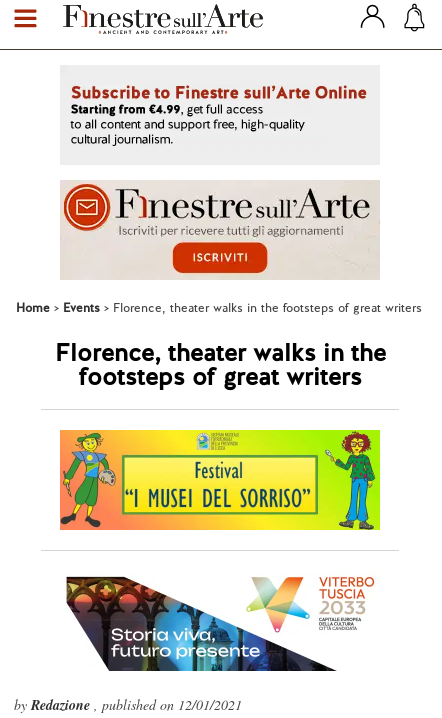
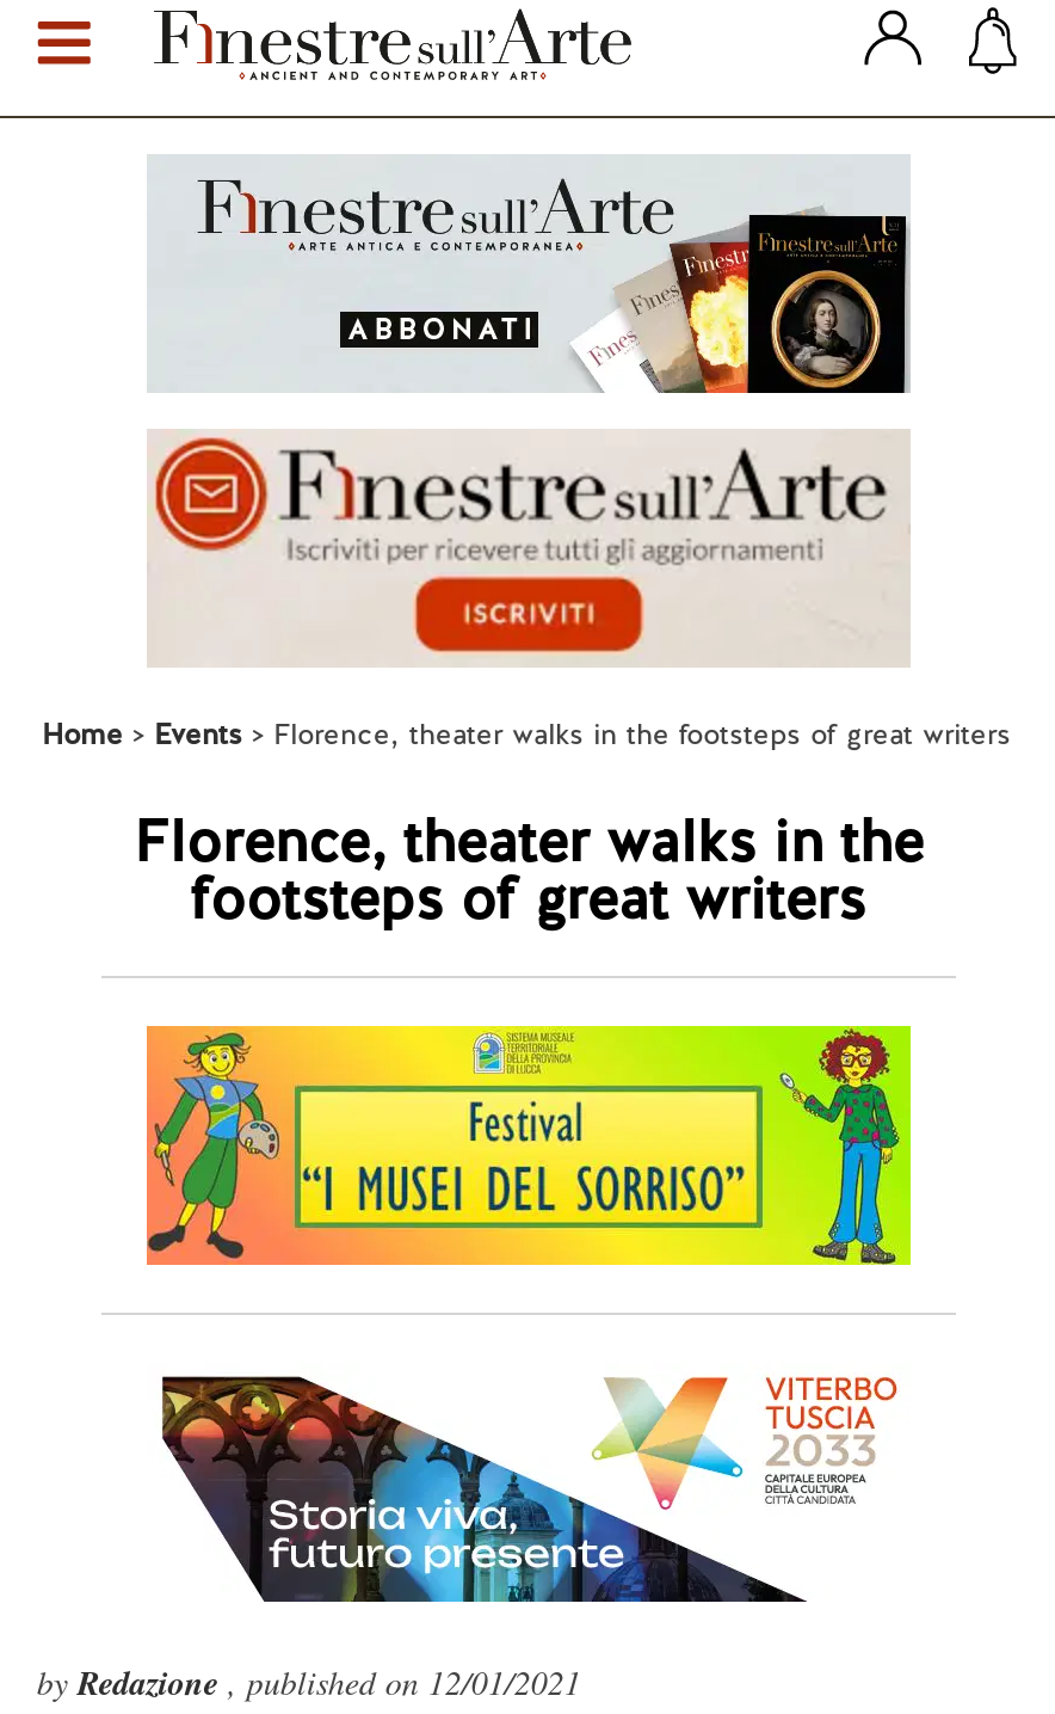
- [image]
+ [image]
